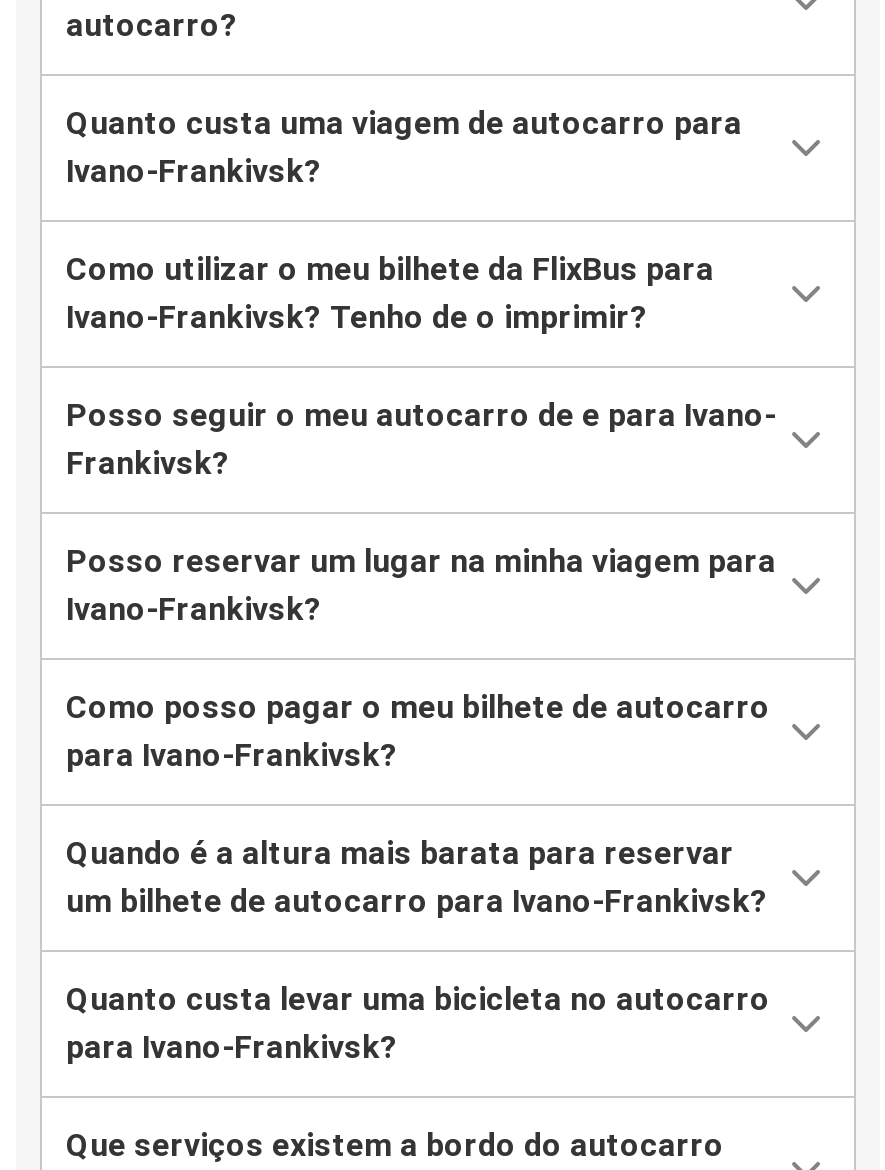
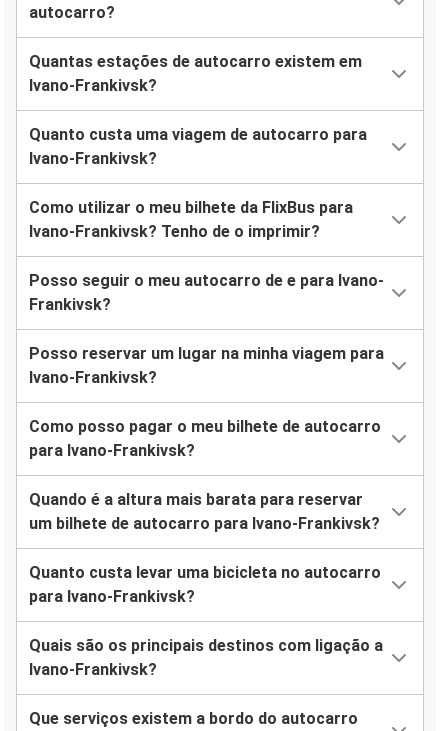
+ Quantas estações de autocarro existem em
+ Ivano-Frankivsk?

+ Quais são os principais destinos com ligação a
+ Ivano-Frankivsk?
